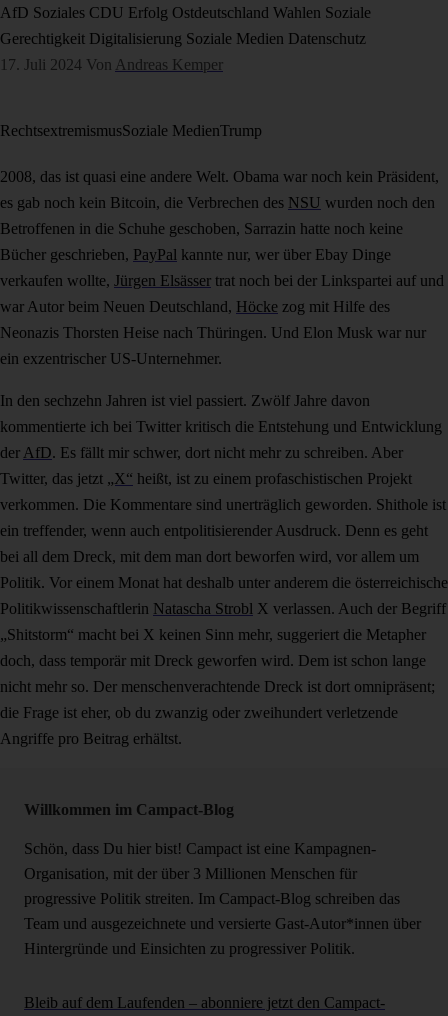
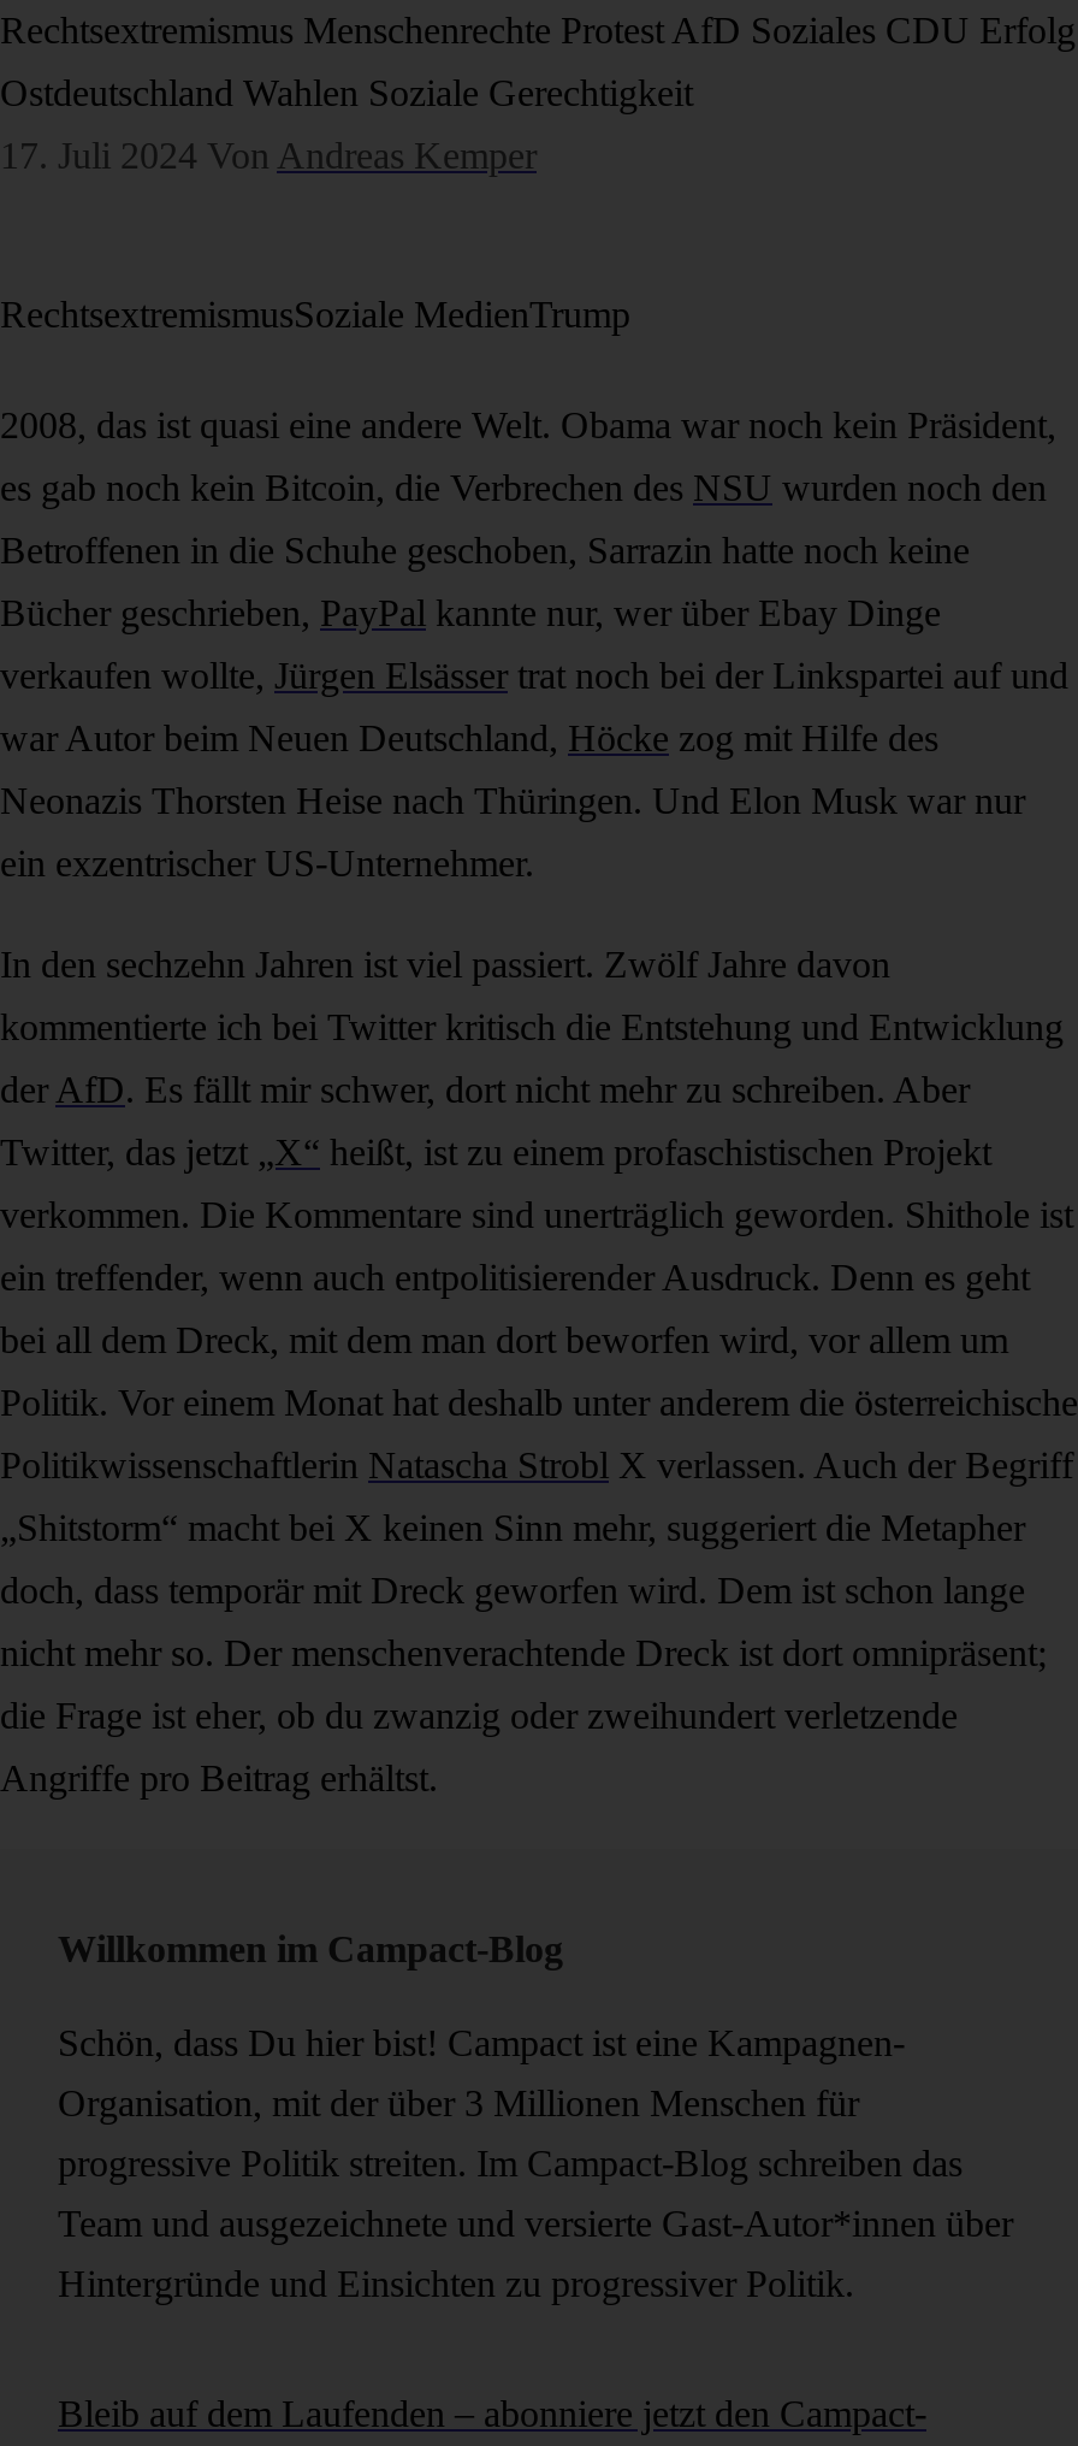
- AfD Soziales CDU Erfolg Ostdeutschland Wahlen Soziale
+ Rechtsextremismus Menschenrechte Protest AfD Soziales CDU Erfolg

- Gerechtigkeit Digitalisierung Soziale Medien Datenschutz
+ Ostdeutschland Wahlen Soziale Gerechtigkeit
